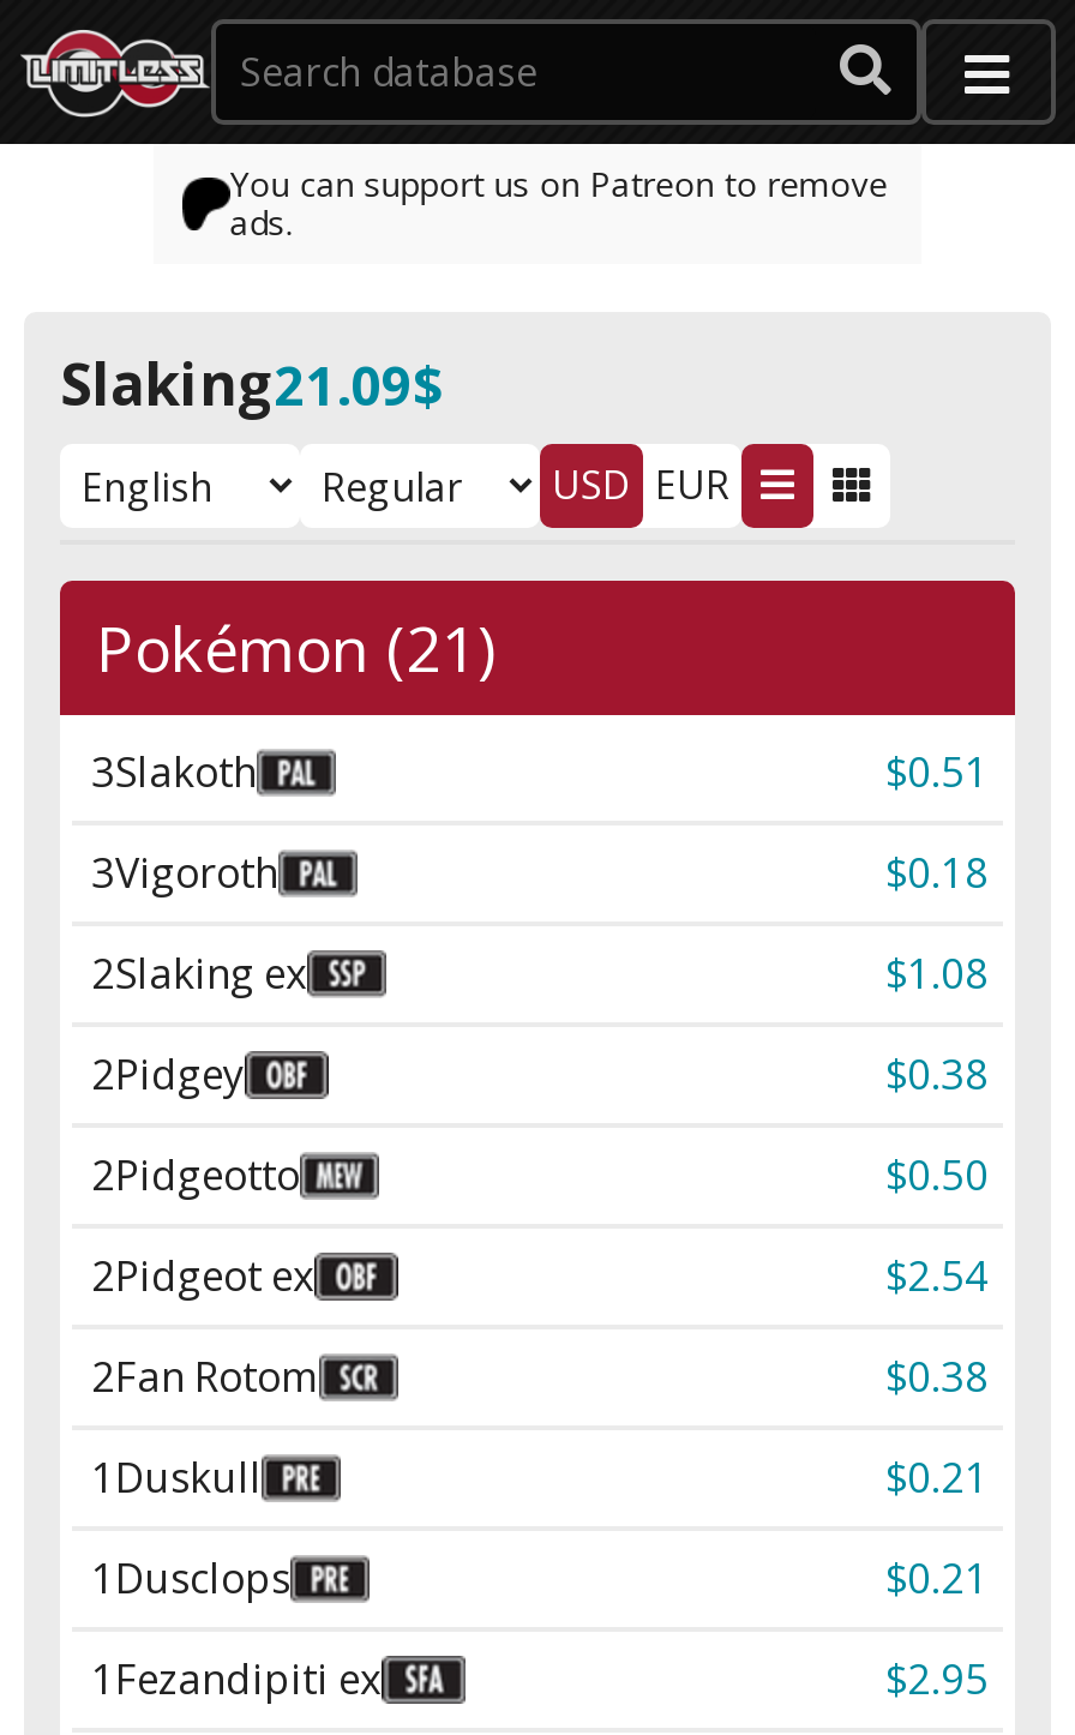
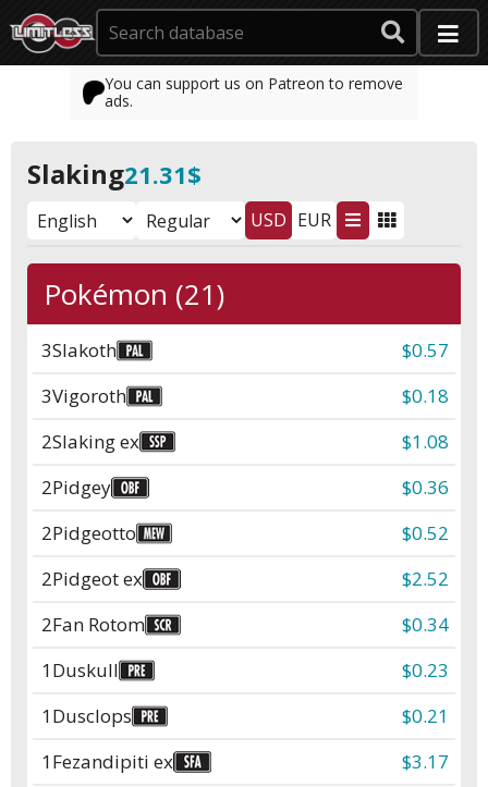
- Slaking21.09$
+ Slaking21.31$

- $0.51
+ $0.57

- $0.38
+ $0.36

- $0.50
+ $0.52

- $2.54
+ $2.52

- $0.38
+ $0.34

- $0.21
+ $0.23

- $2.95
+ $3.17
